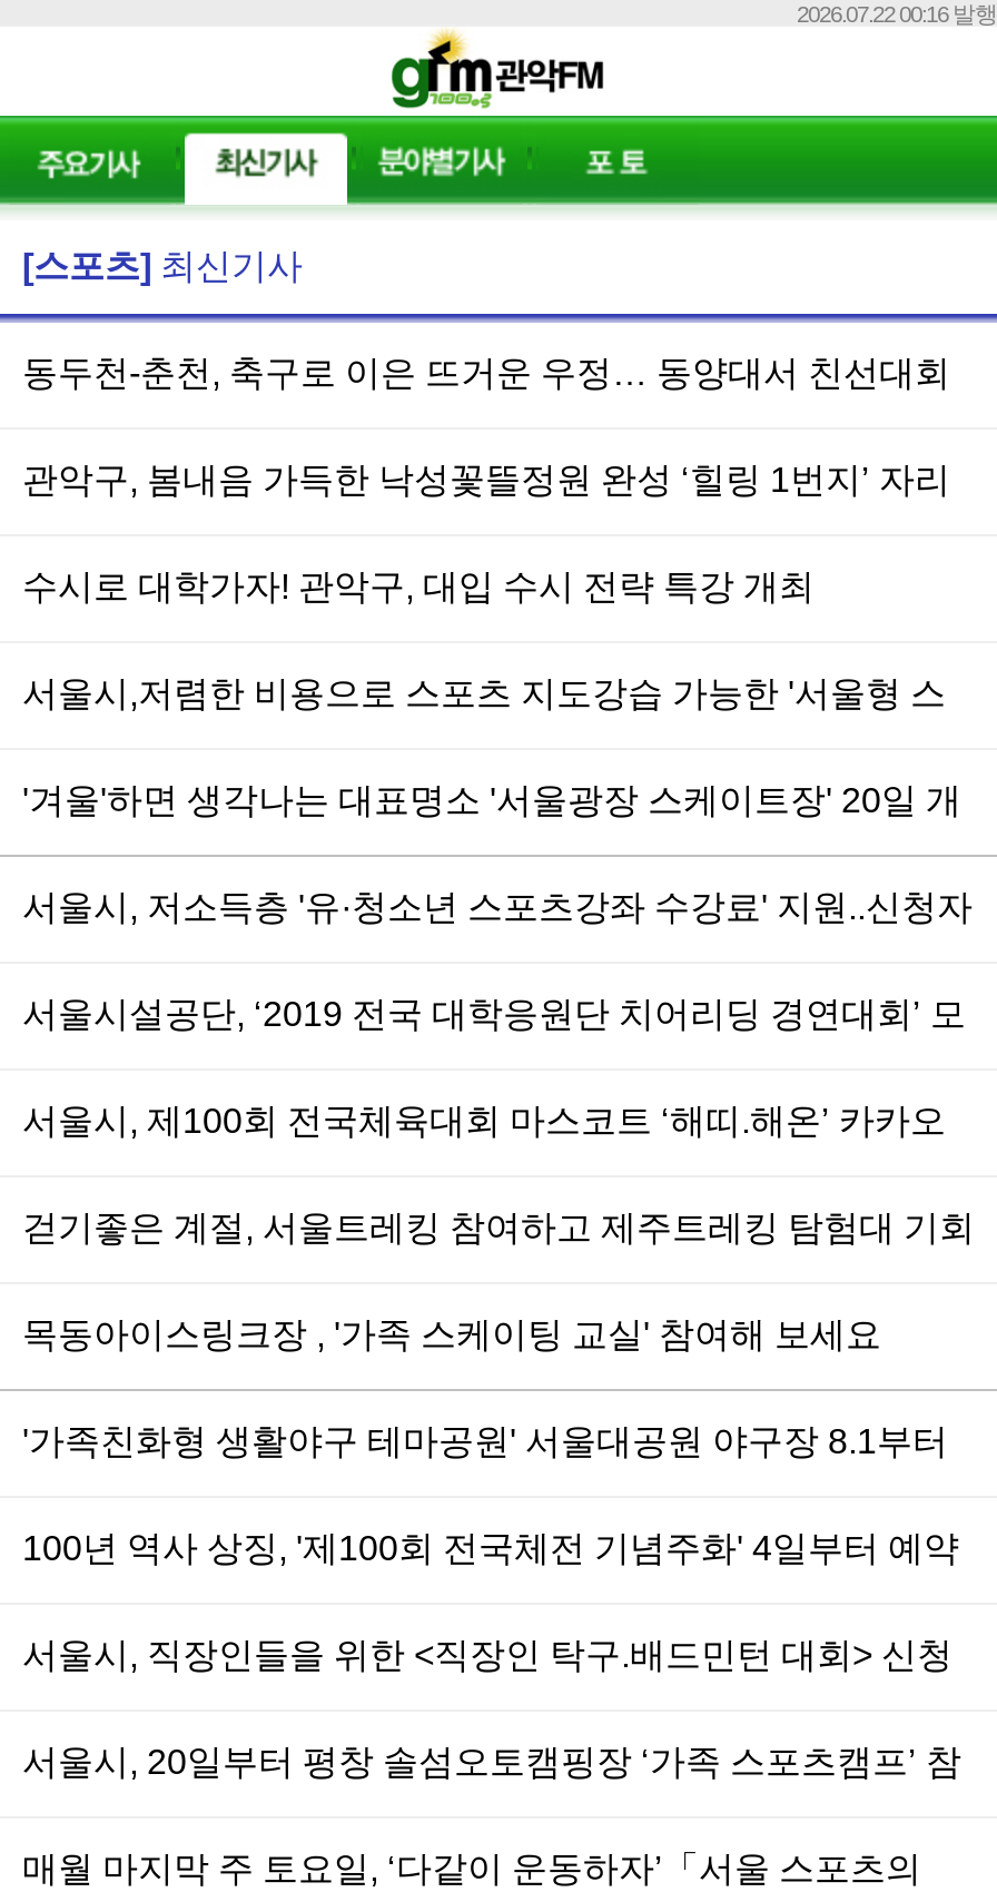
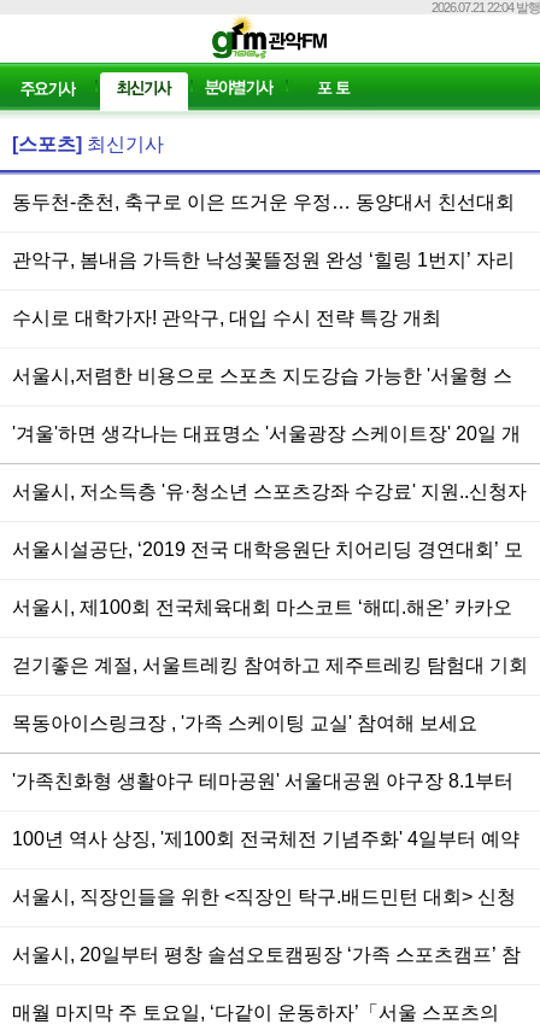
- 2026.07.22 00:16 발행
+ 2026.07.21 22:04 발행
